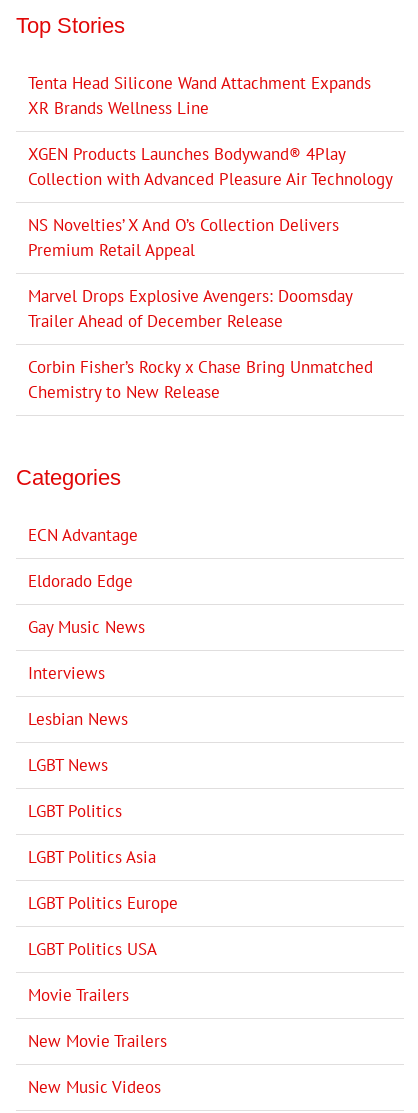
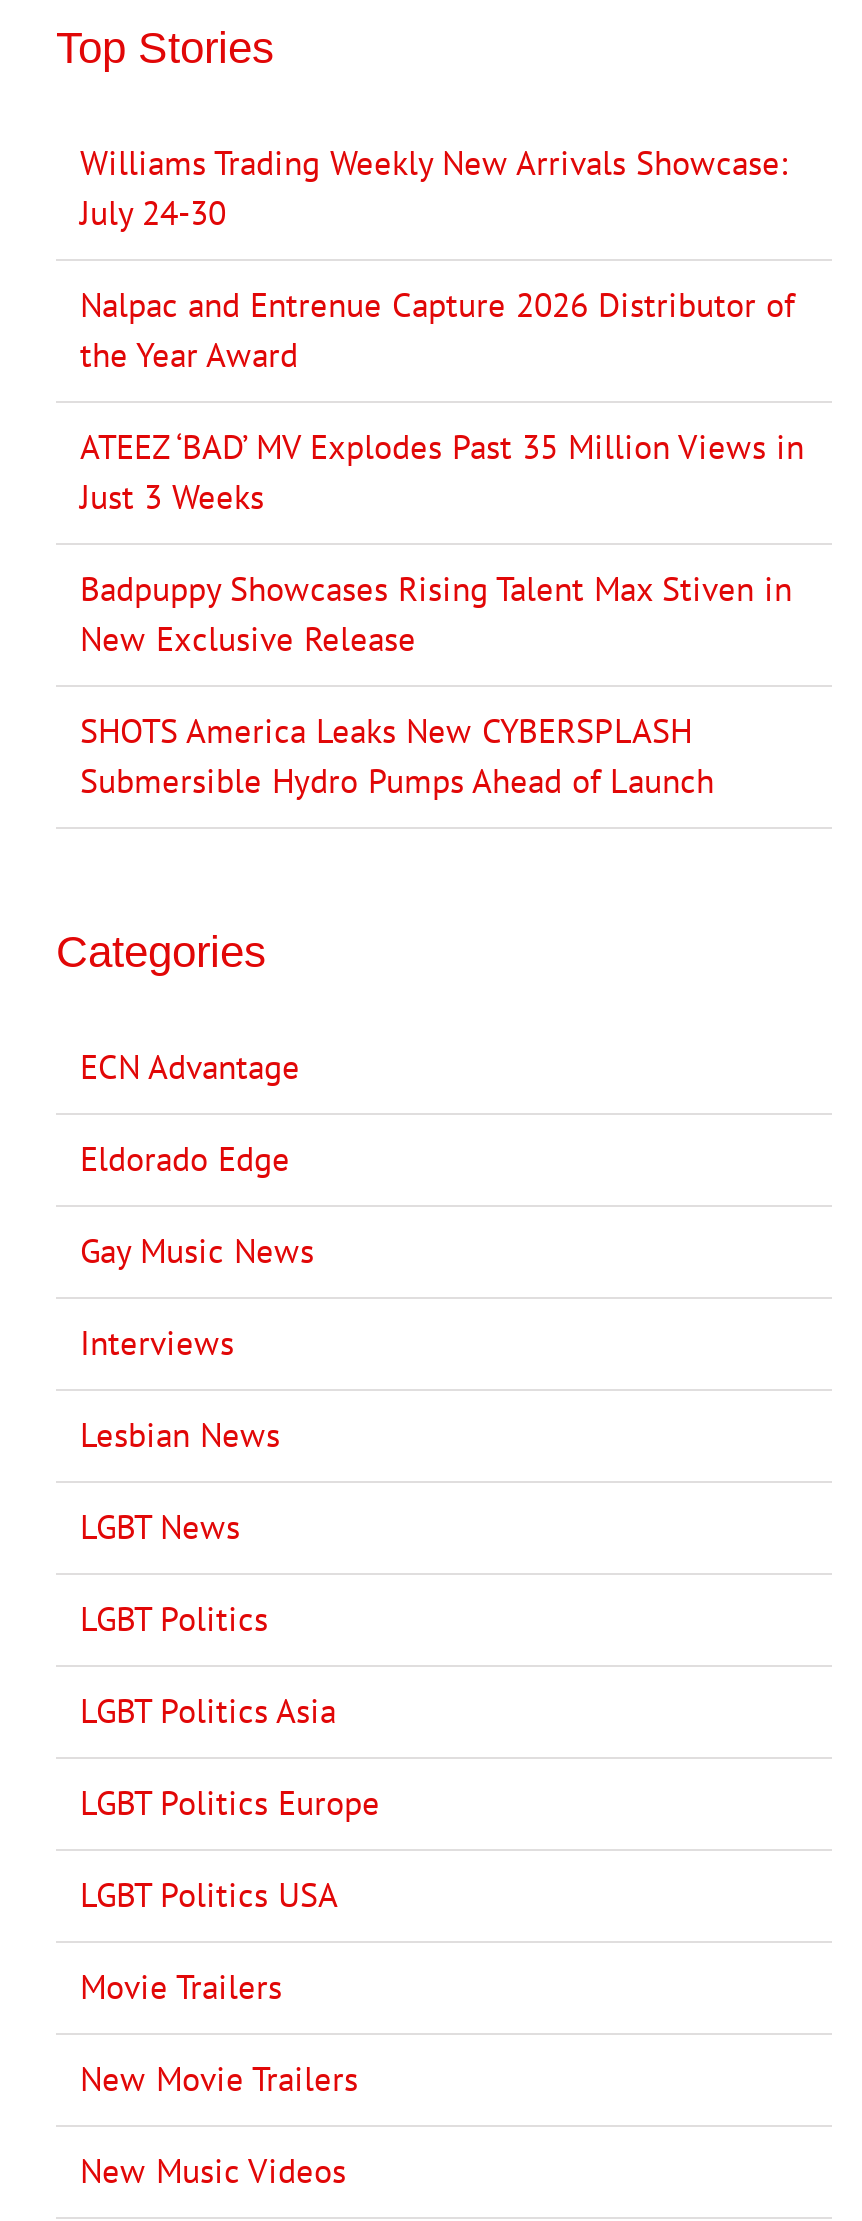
- Tenta Head Silicone Wand Attachment Expands
- XR Brands Wellness Line
+ Williams Trading Weekly New Arrivals Showcase:
+ July 24-30

- XGEN Products Launches Bodywand® 4Play
- Collection with Advanced Pleasure Air Technology
+ Nalpac and Entrenue Capture 2026 Distributor of
+ the Year Award

- NS Novelties’ X And O’s Collection Delivers
- Premium Retail Appeal
+ ATEEZ ‘BAD’ MV Explodes Past 35 Million Views in
+ Just 3 Weeks

- Marvel Drops Explosive Avengers: Doomsday
- Trailer Ahead of December Release
+ Badpuppy Showcases Rising Talent Max Stiven in
+ New Exclusive Release

- Corbin Fisher’s Rocky x Chase Bring Unmatched
- Chemistry to New Release
+ SHOTS America Leaks New CYBERSPLASH
+ Submersible Hydro Pumps Ahead of Launch
